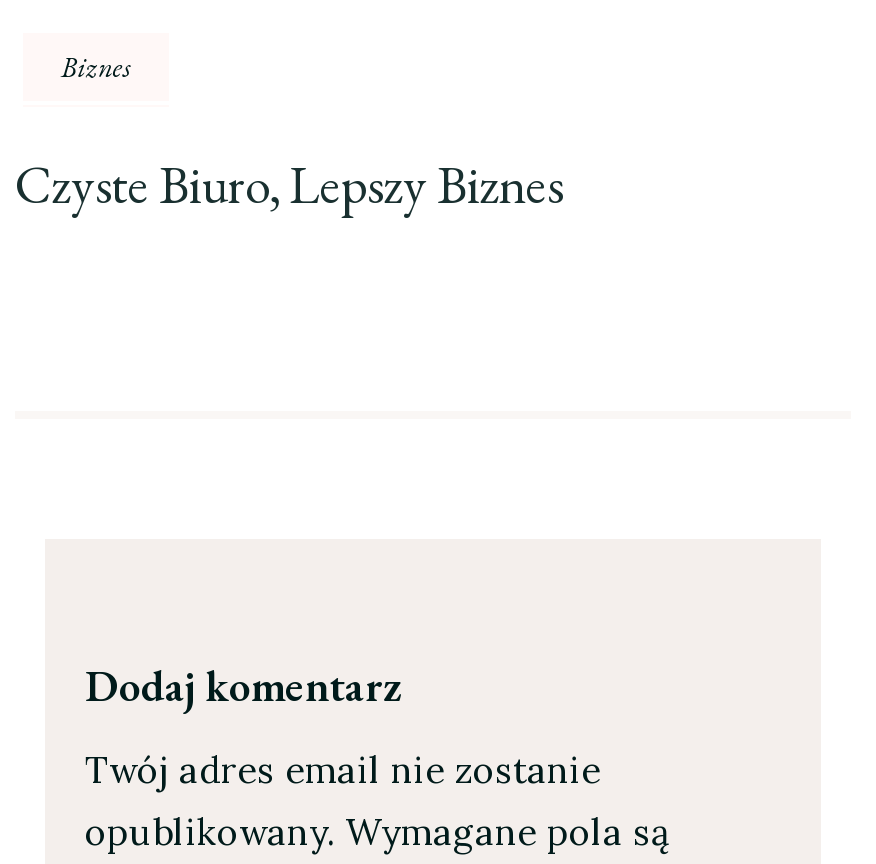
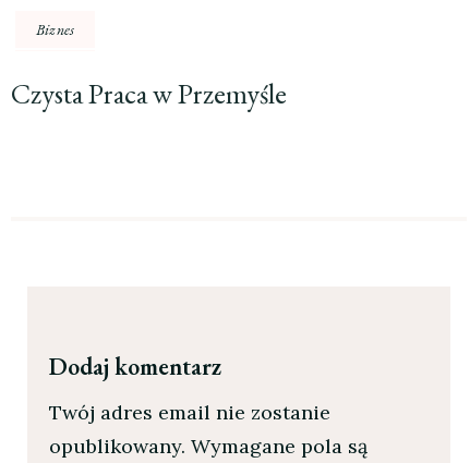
- Czyste Biuro, Lepszy Biznes
+ Czysta Praca w Przemyśle
